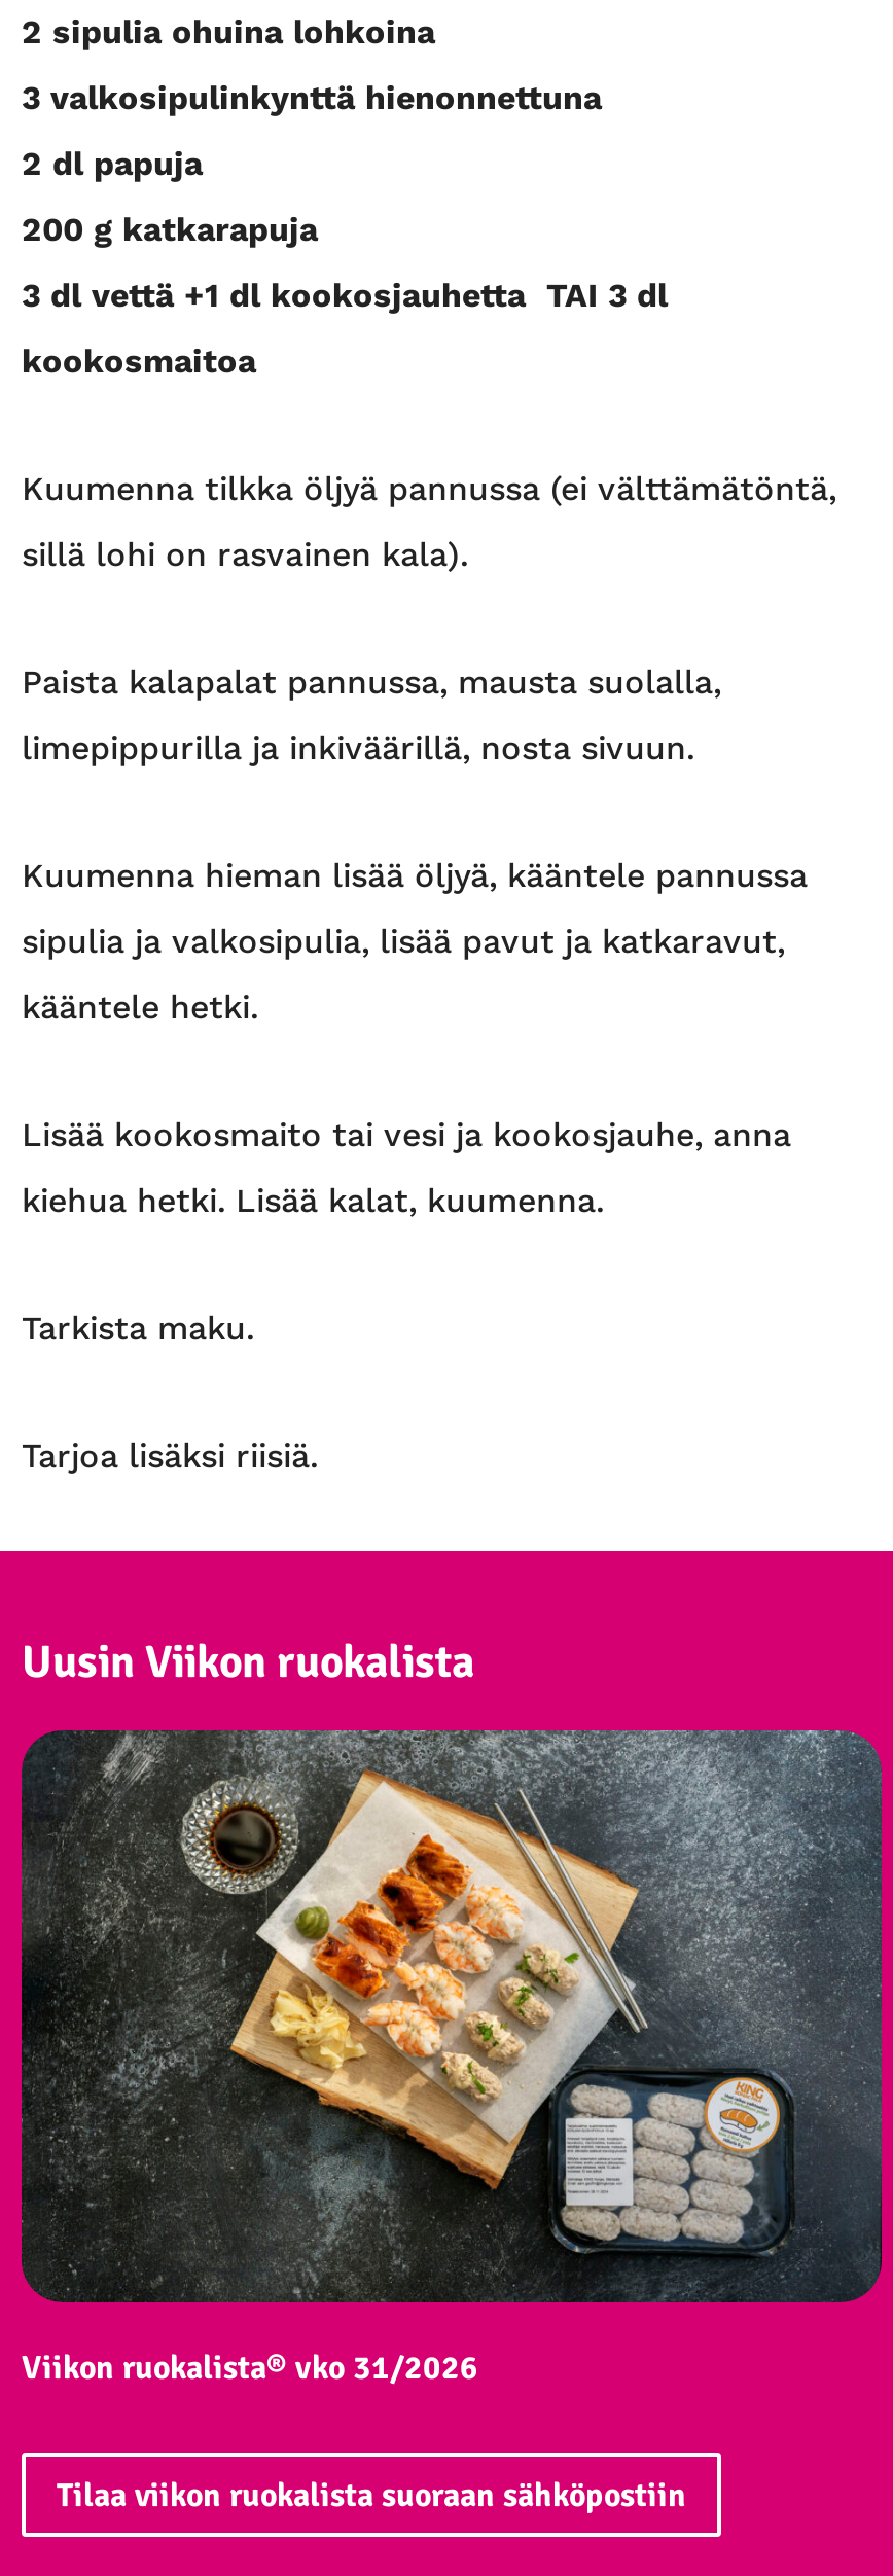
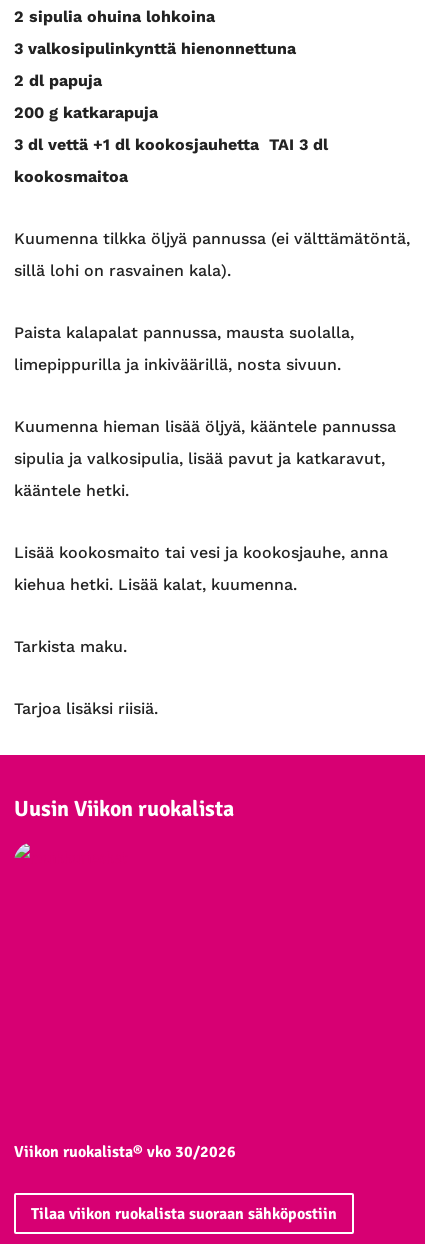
- [image]

- Viikon ruokalista® vko 31/2026
+ Viikon ruokalista® vko 30/2026
